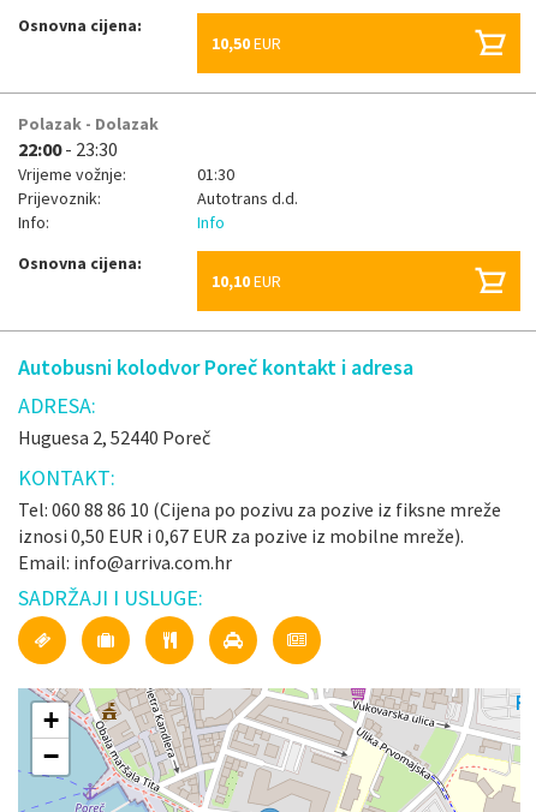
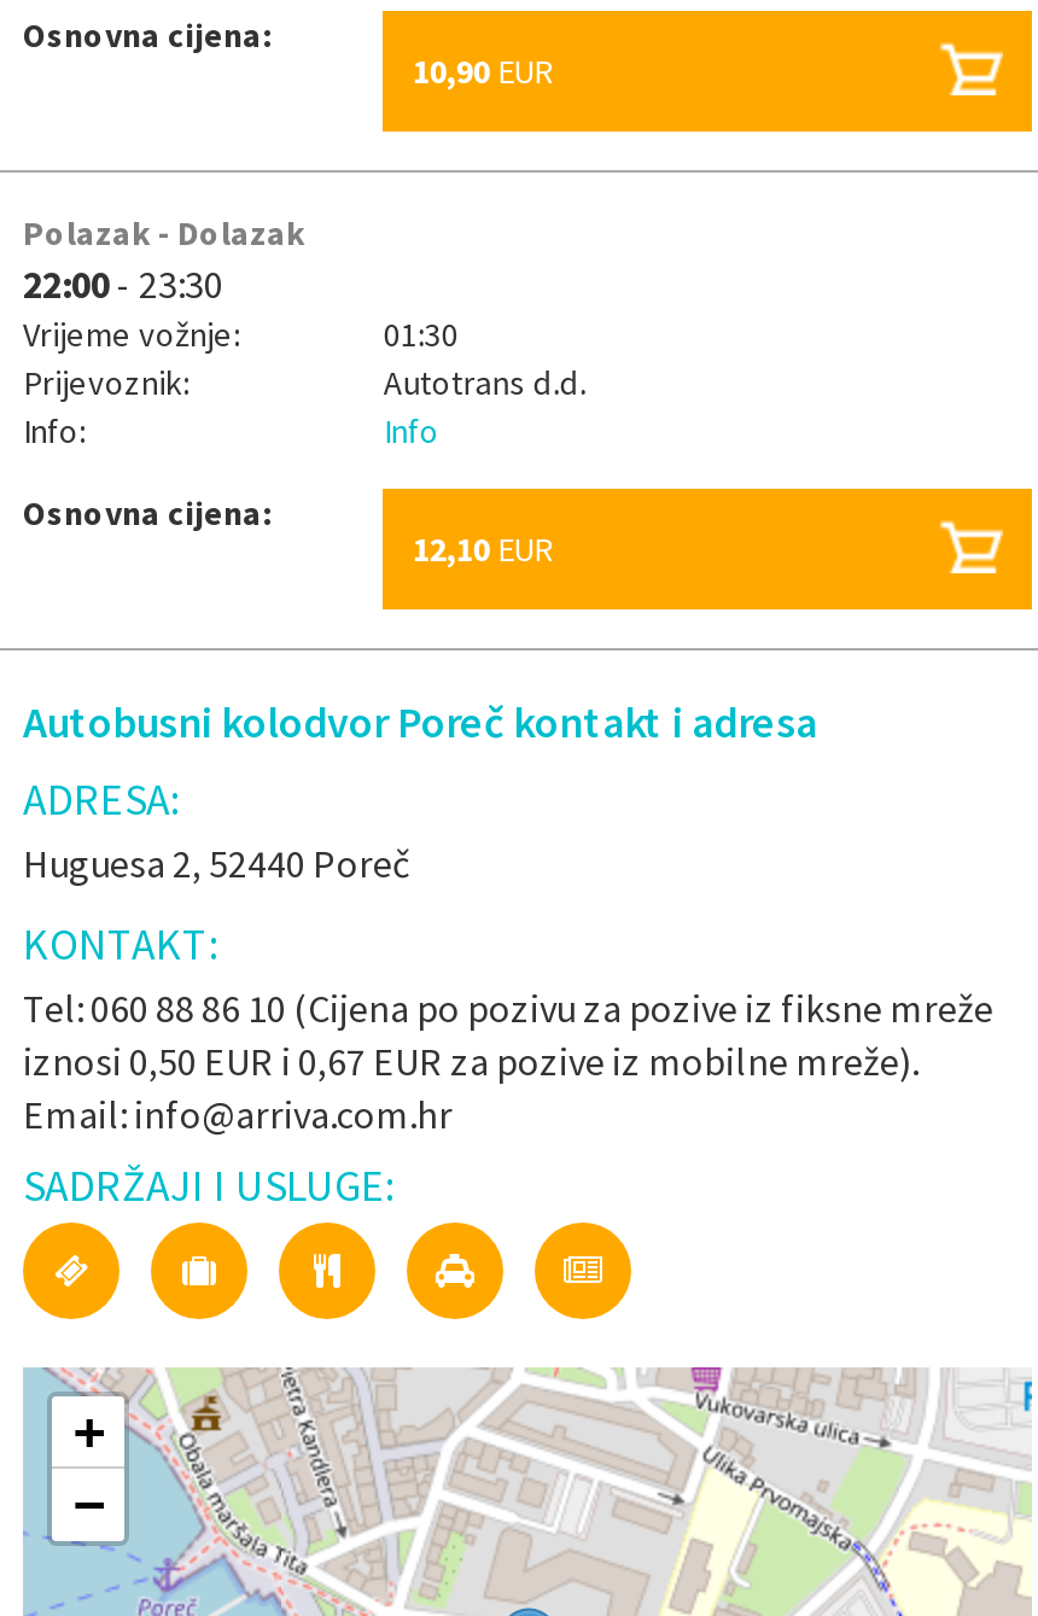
- 10,50 EUR
+ 10,90 EUR

- 10,10 EUR
+ 12,10 EUR
